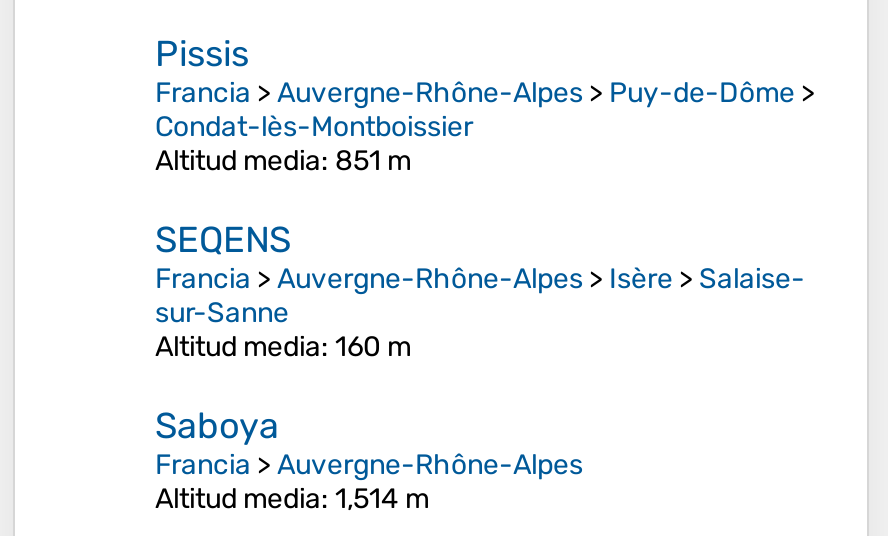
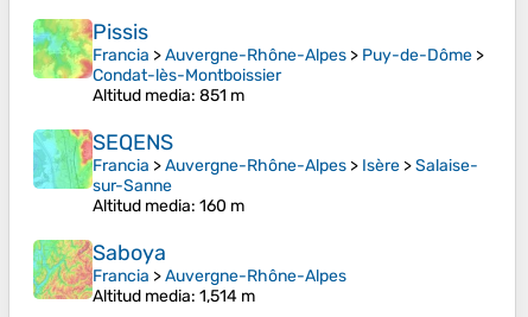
+ [image]

+ [image]

+ [image]
